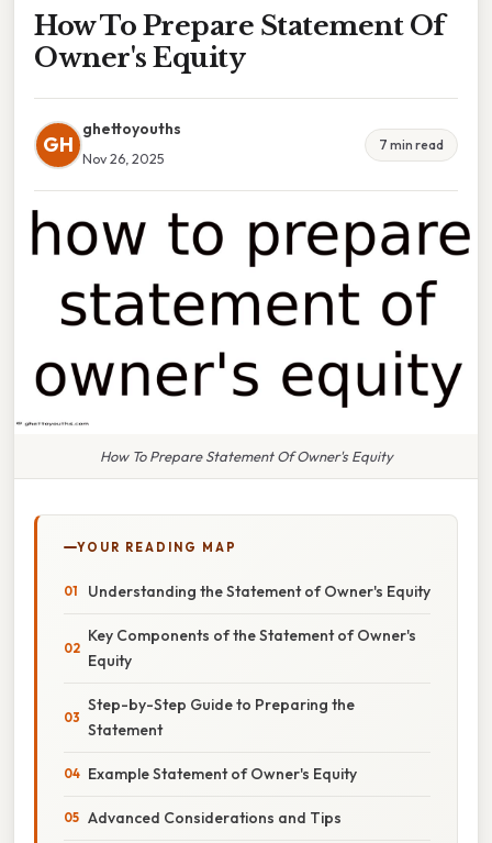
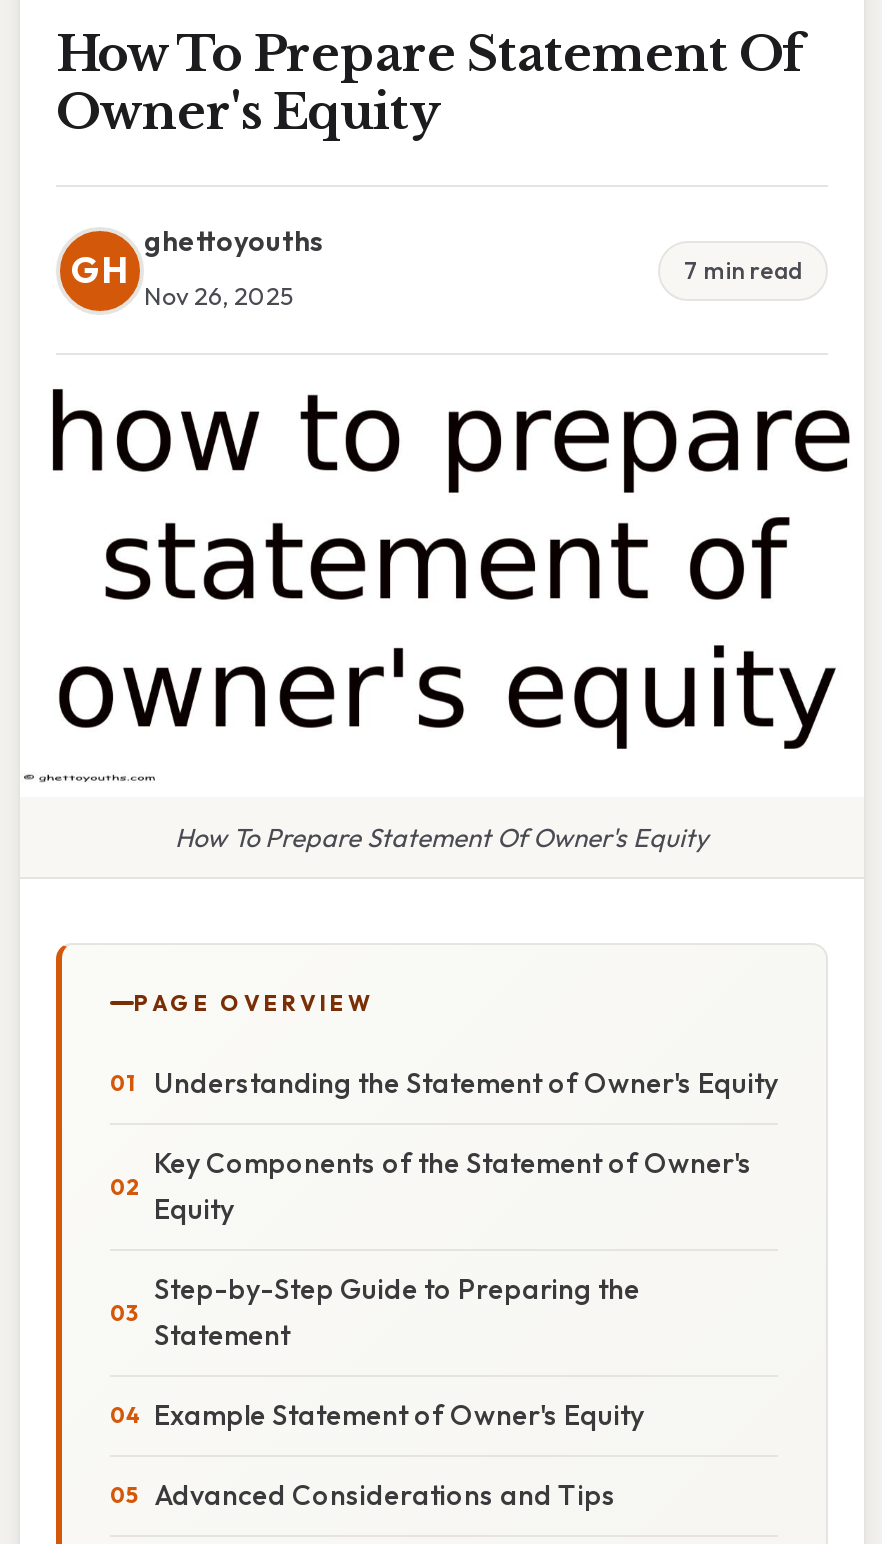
- YOUR READING MAP
+ PAGE OVERVIEW
